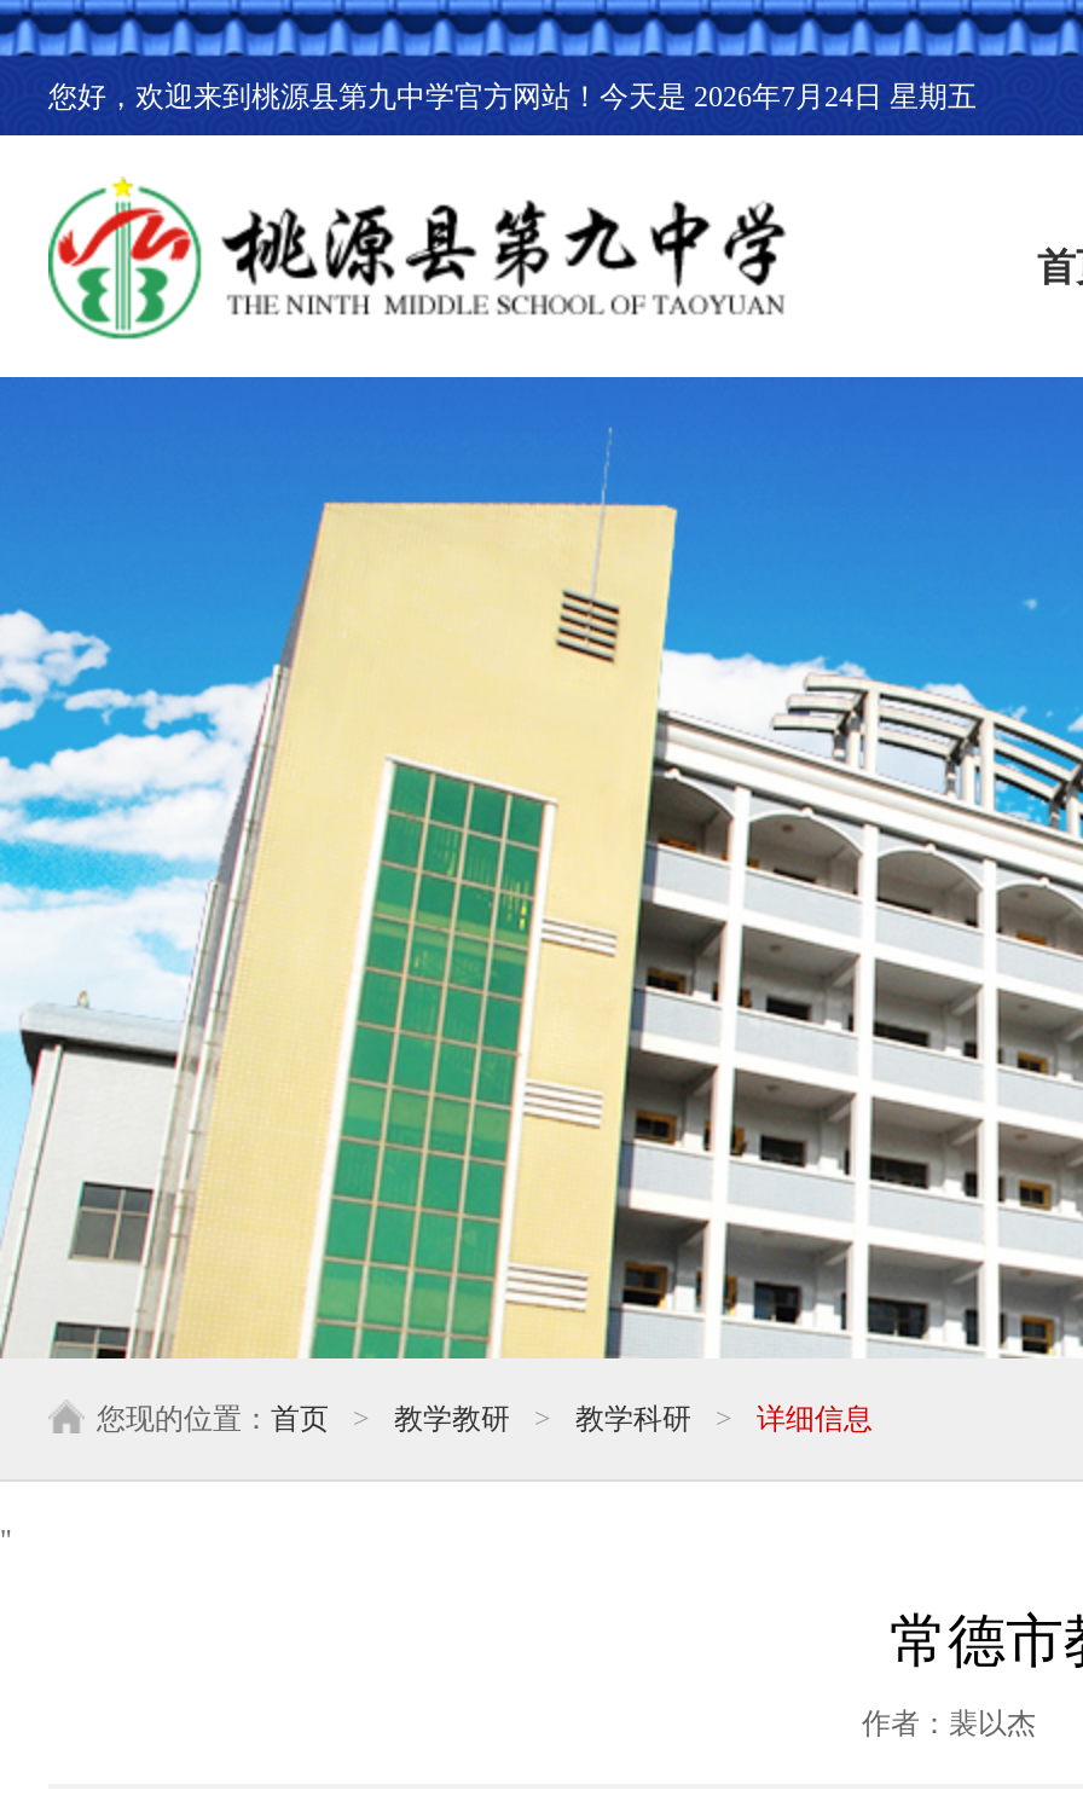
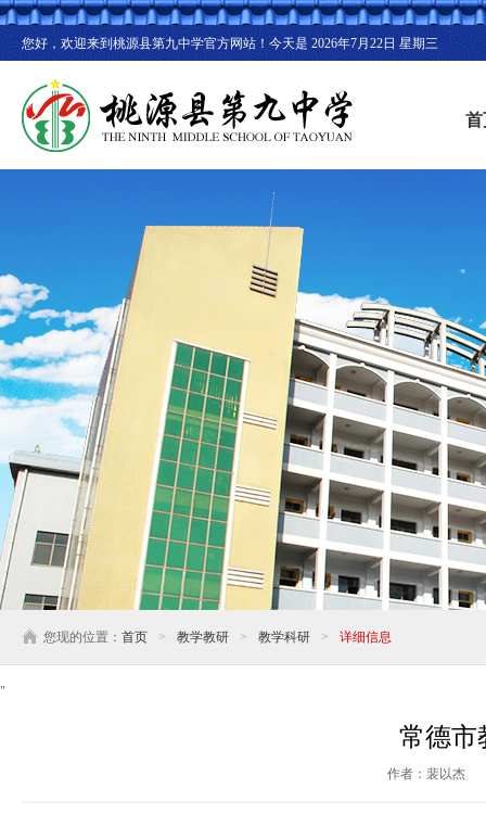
- 您好，欢迎来到桃源县第九中学官方网站！今天是2026年7月24日 星期五
+ 您好，欢迎来到桃源县第九中学官方网站！今天是2026年7月22日 星期三
